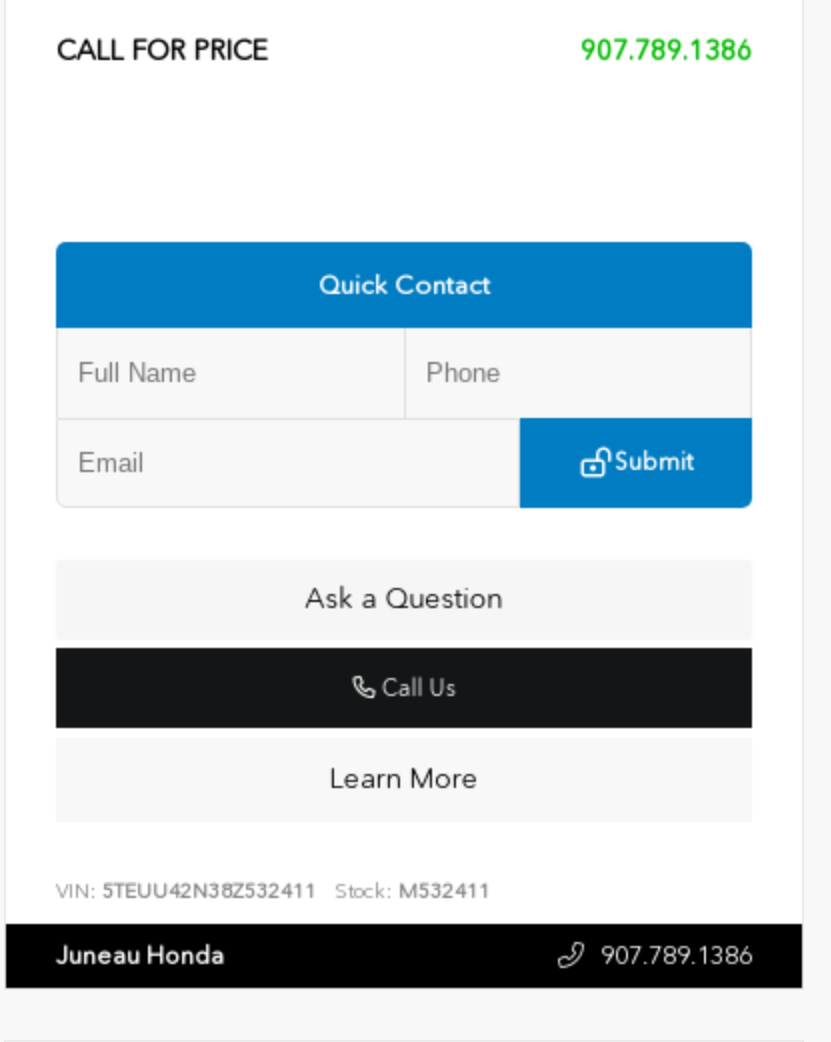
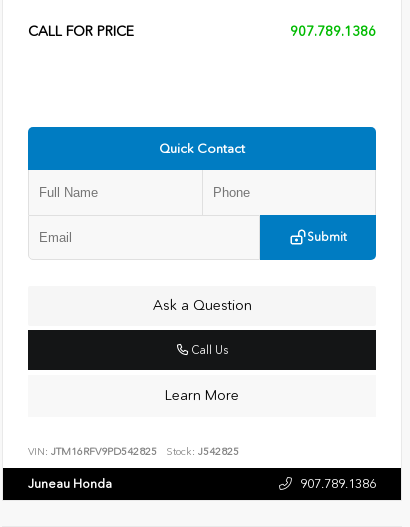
- VIN: 5TEUU42N38Z532411
+ VIN: JTM16RFV9PD542825

- Stock: M532411
+ Stock: J542825
